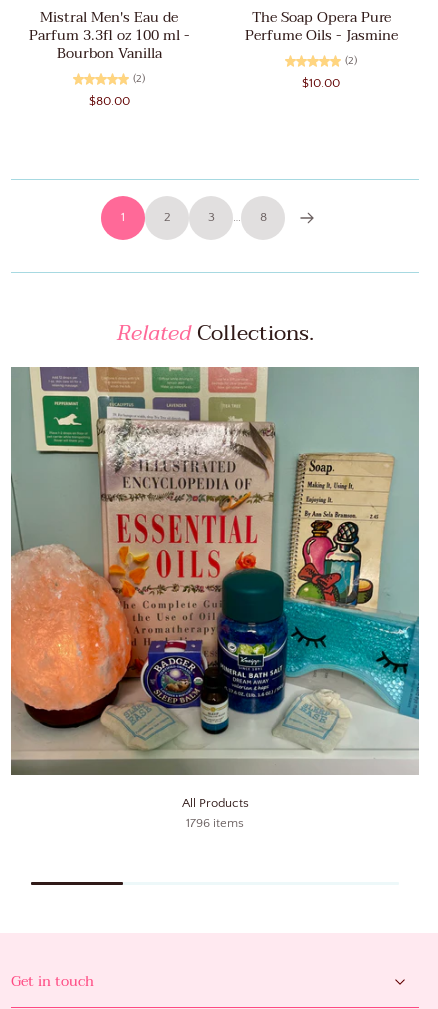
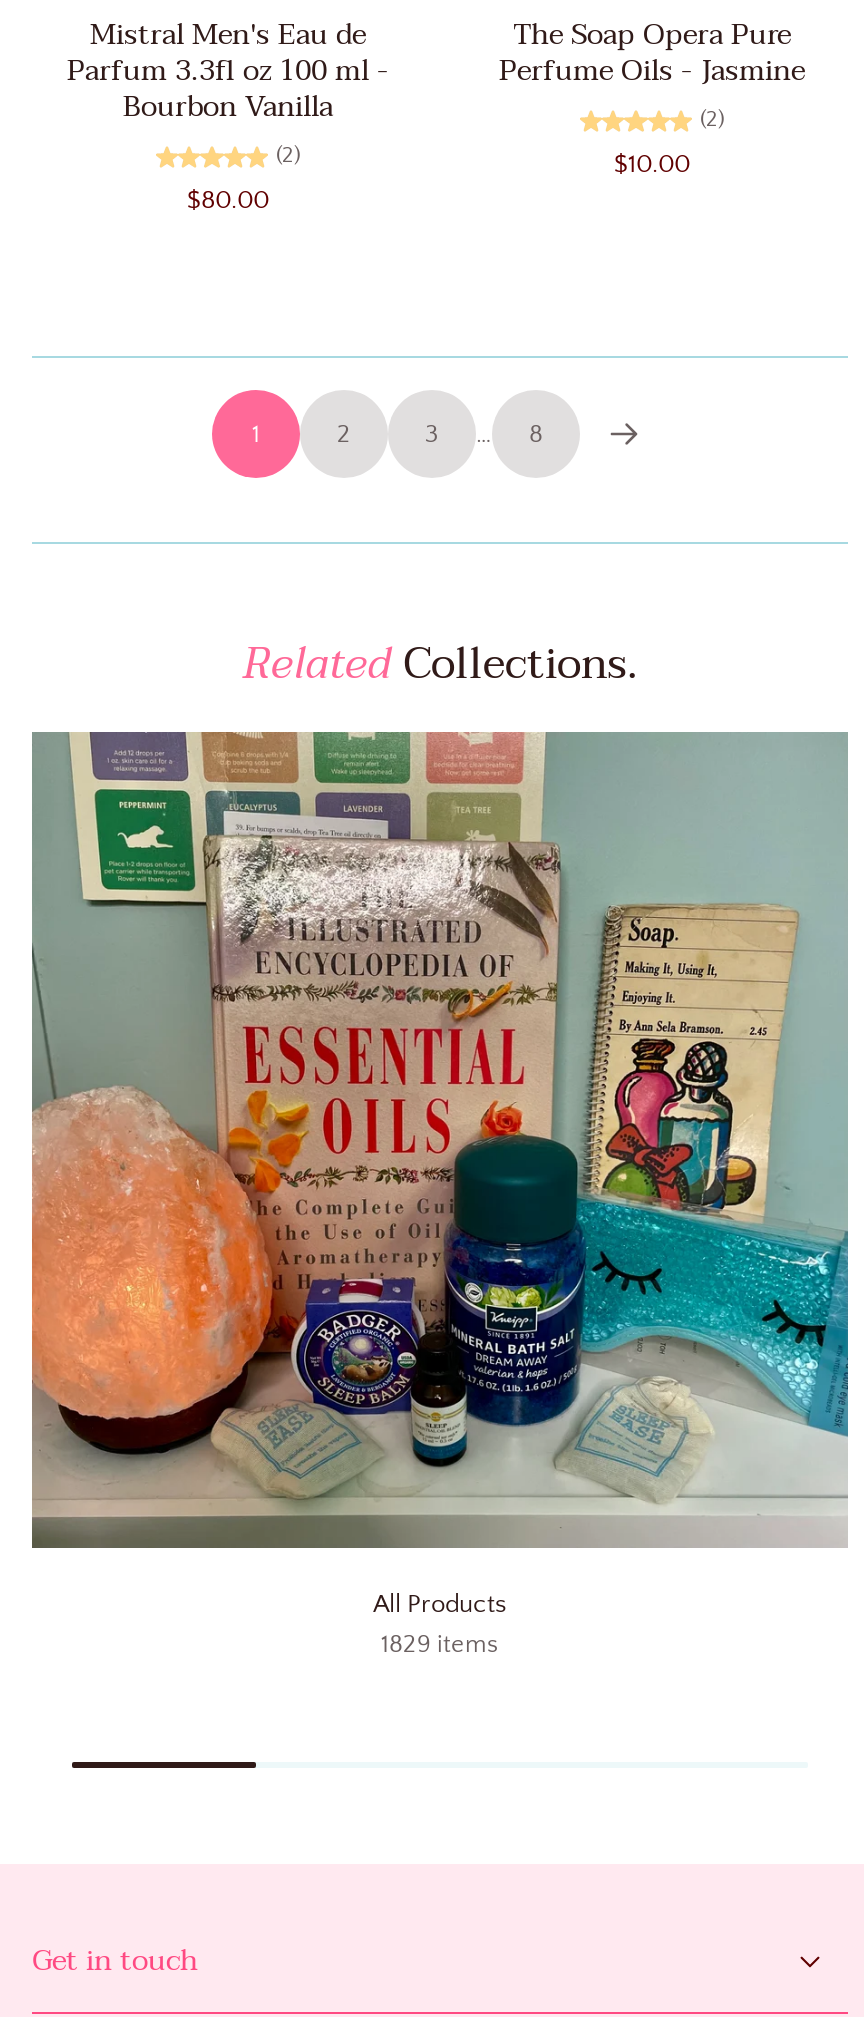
- 1796 items
+ 1829 items
